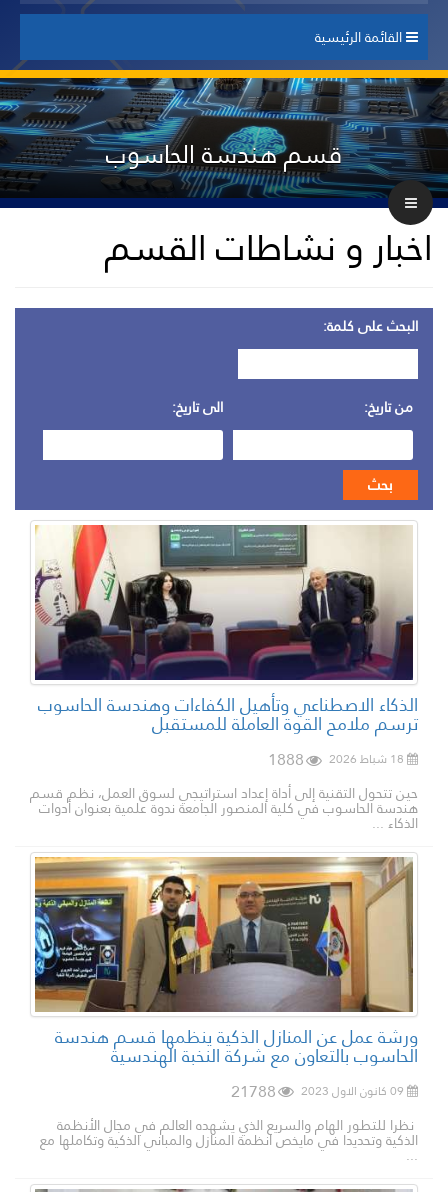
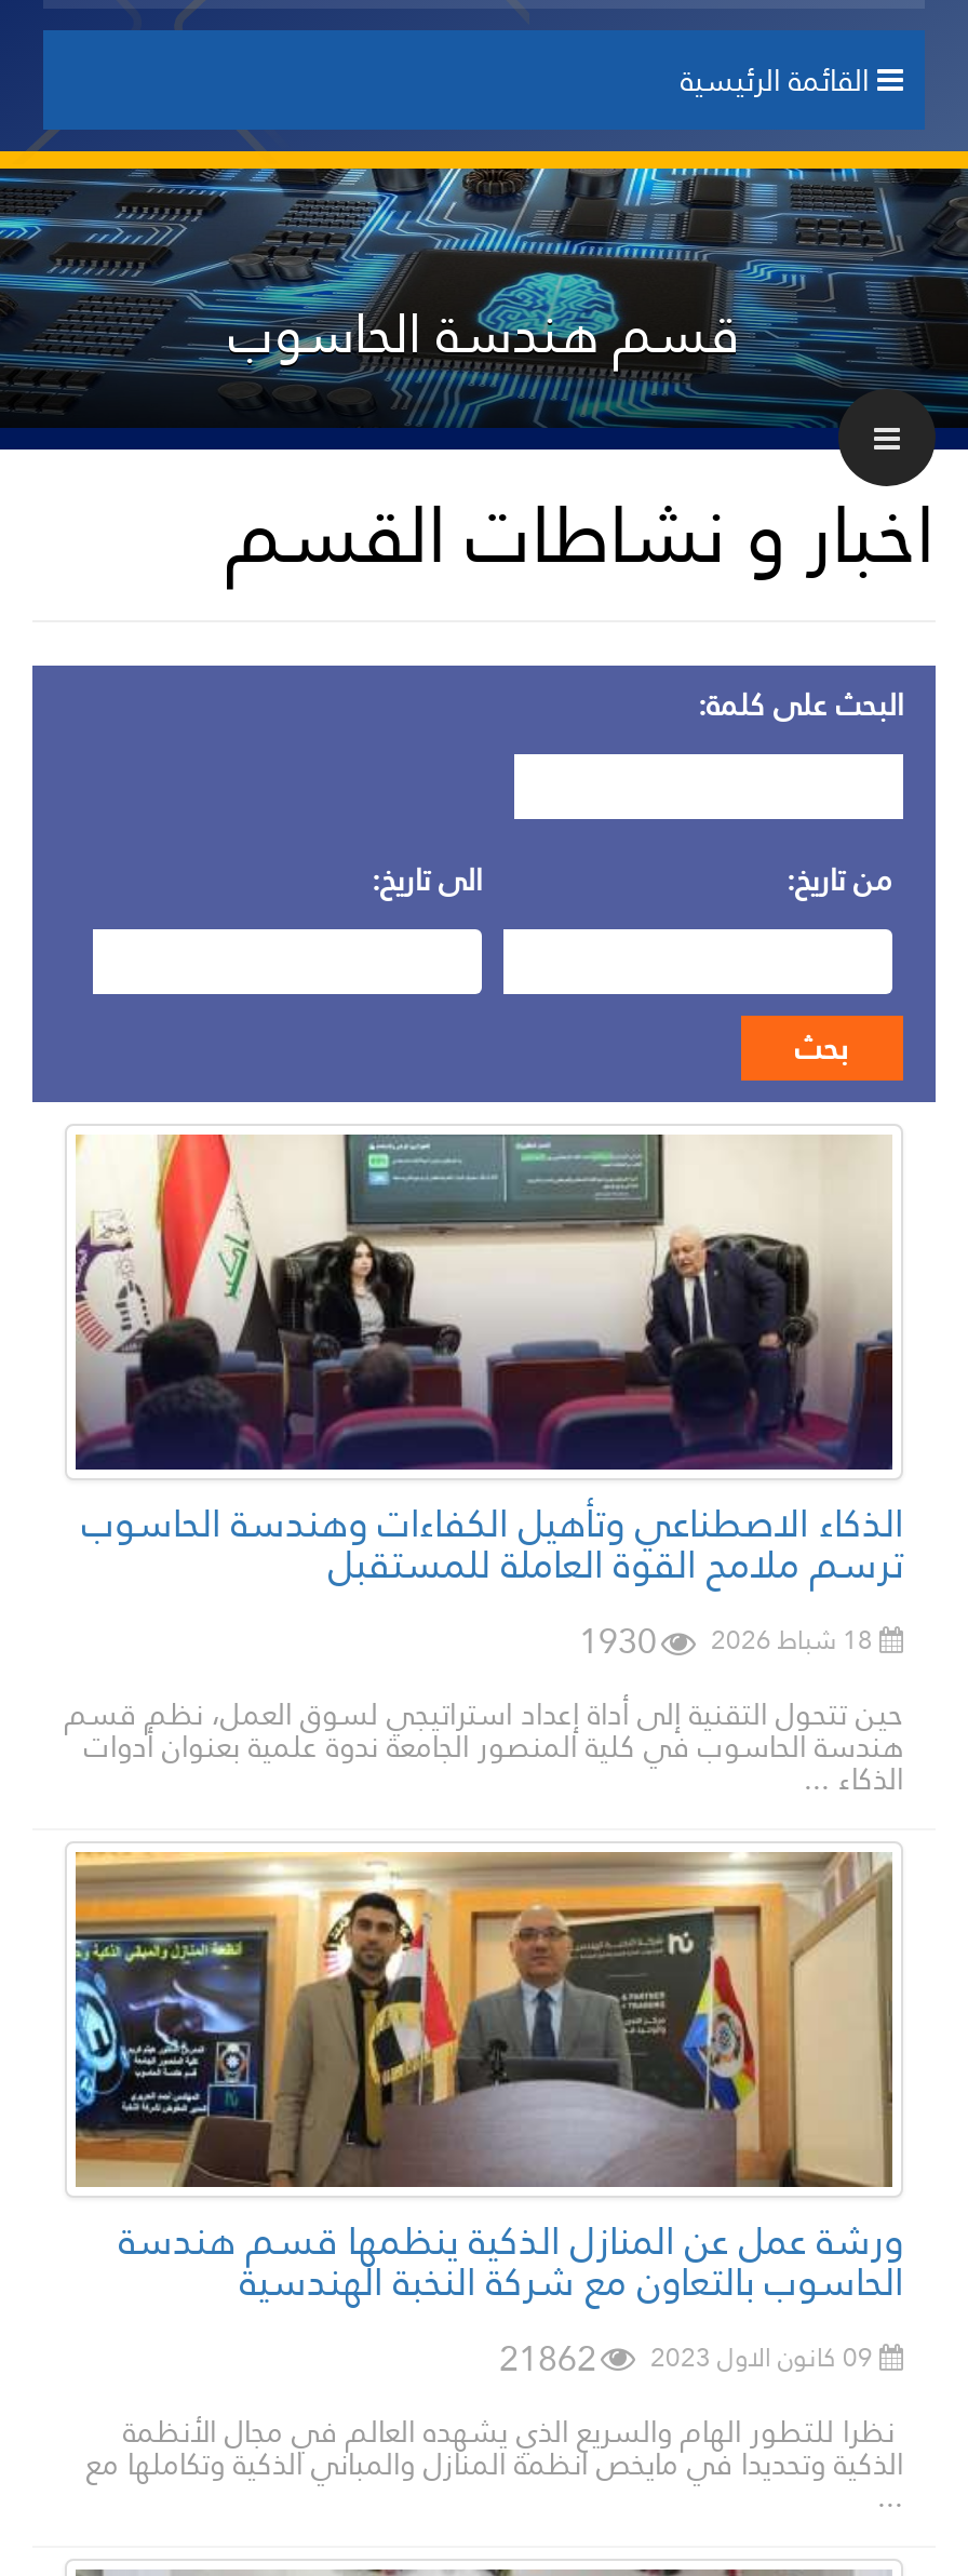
- 1888
+ 1930

- 21788
+ 21862
